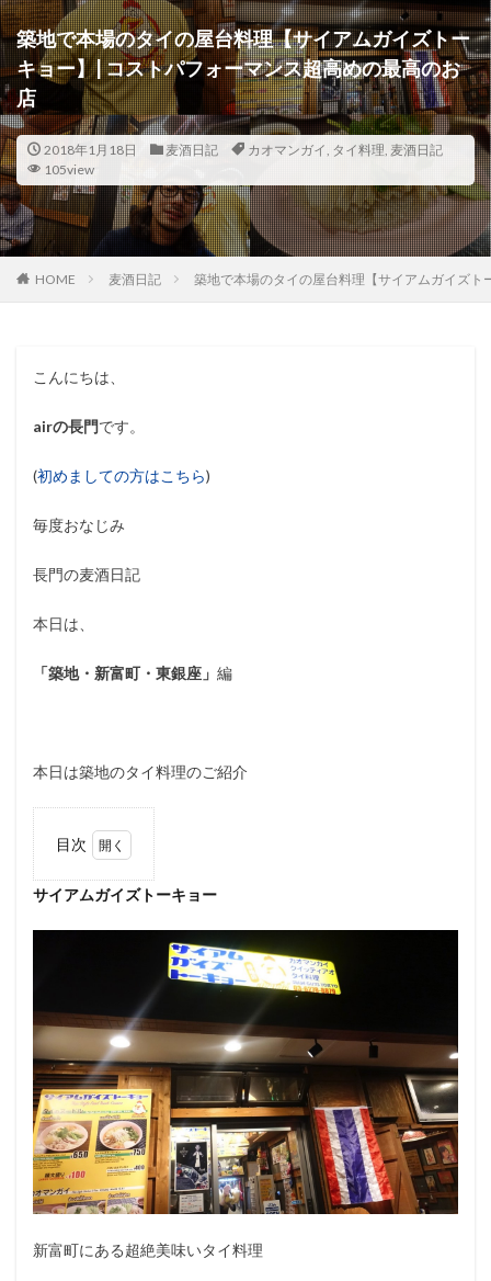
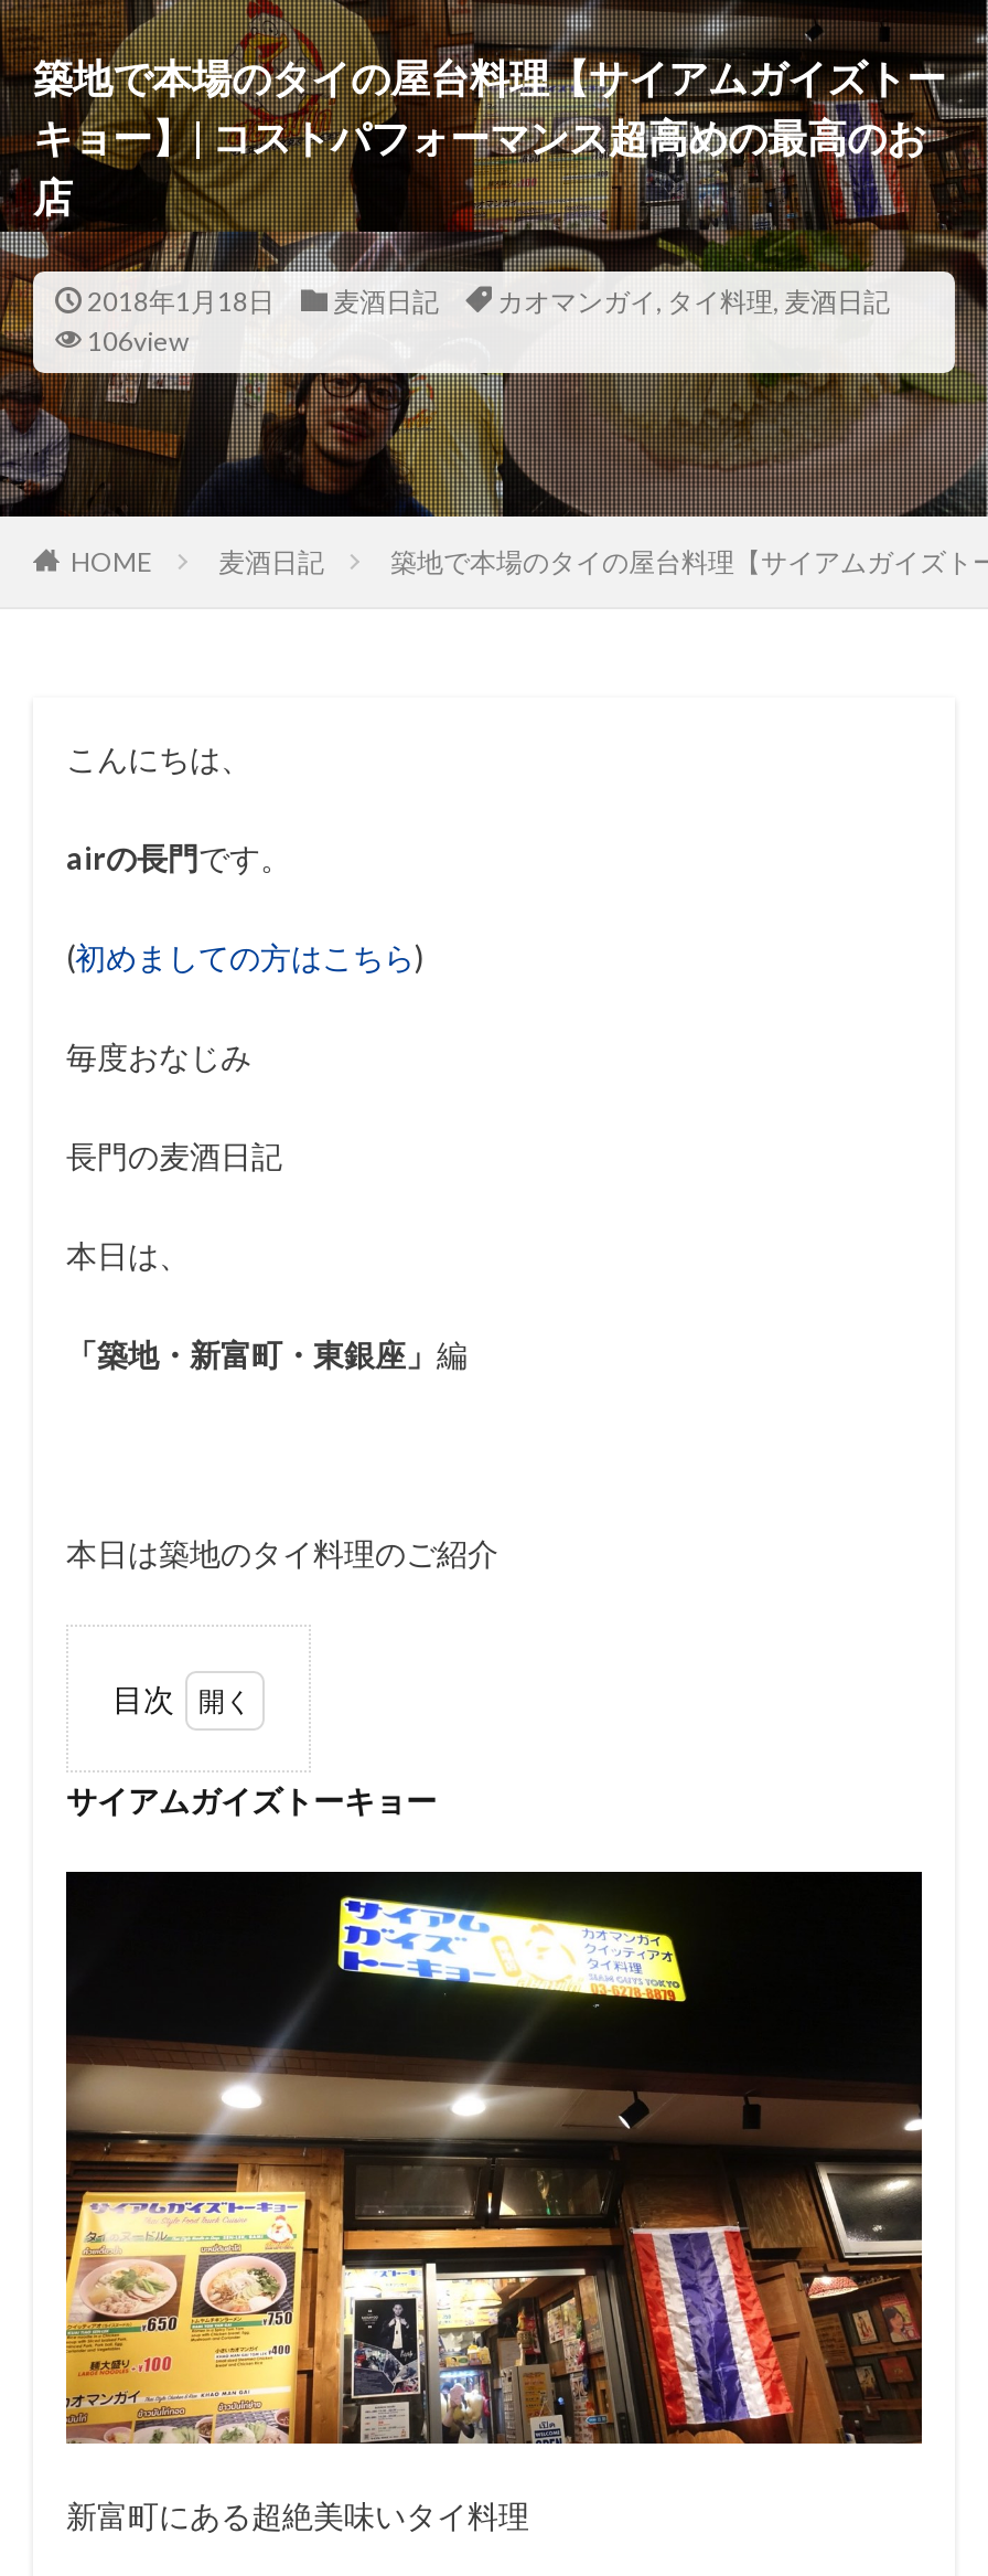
- 105view
+ 106view
